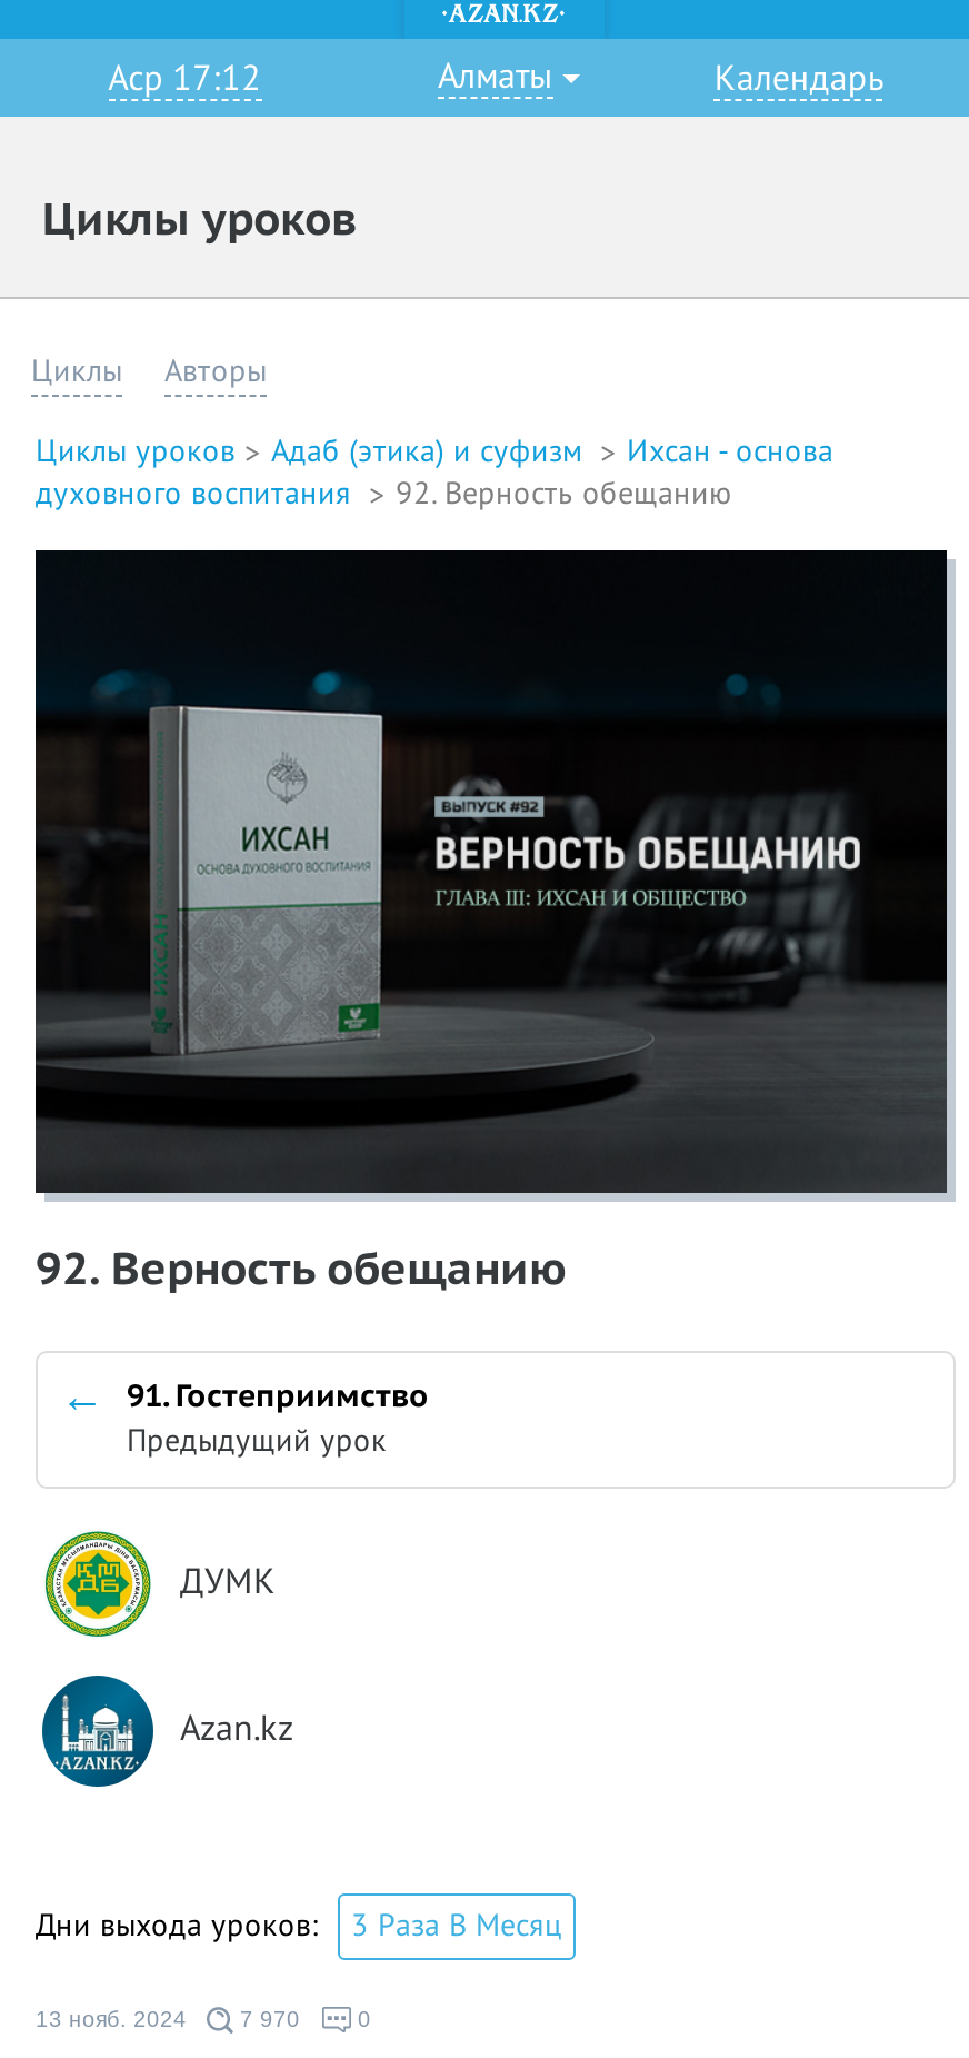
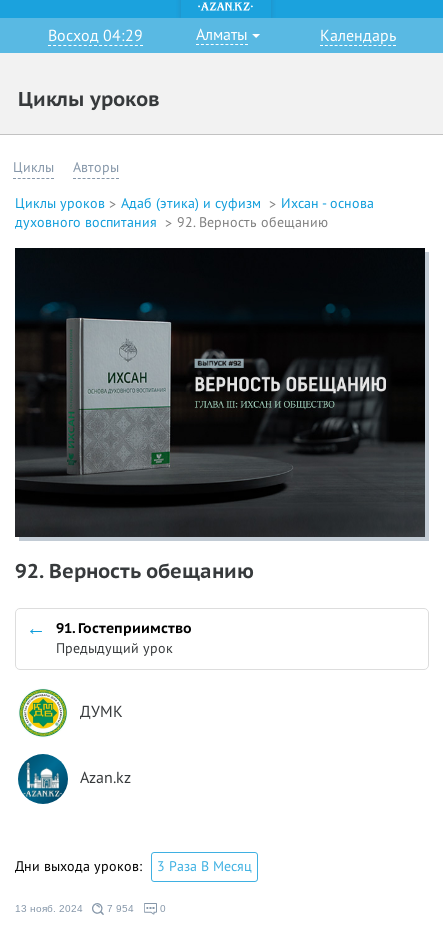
- Аср 17:12
+ Восход 04:29

- 13 нояб. 2024 7 970
+ 13 нояб. 2024 7 954
